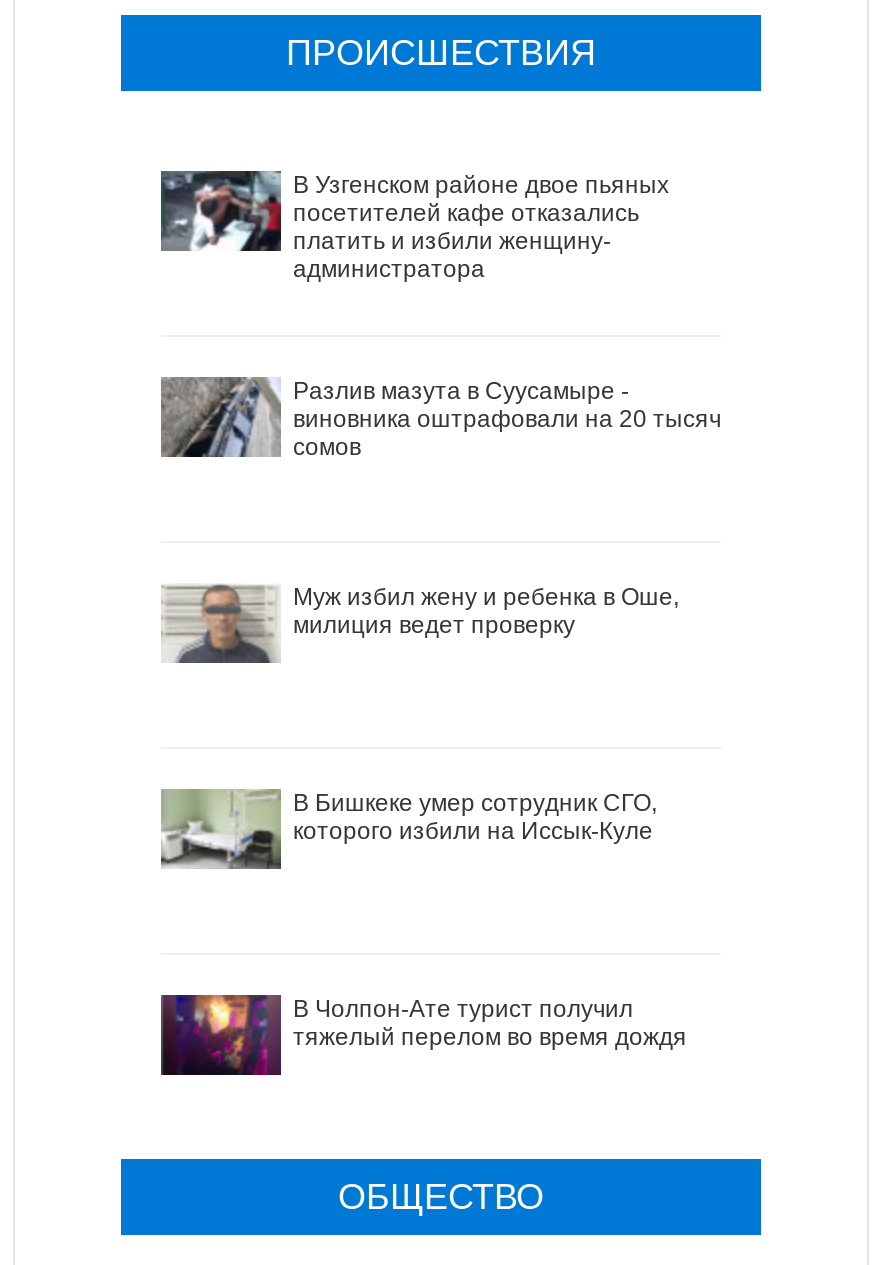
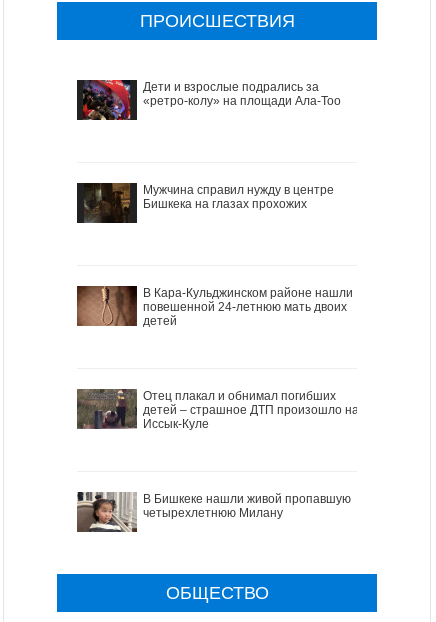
- [image]
- В Узгенском районе двое пьяных
- посетителей кафе отказались
- платить и избили женщину-
- администратора
+ [image]
+ Дети и взрослые подрались за
+ «ретро-колу» на площади Ала-Тоо

- [image]
- Разлив мазута в Суусамыре -
- виновника оштрафовали на 20 тысяч
- сомов
+ [image]
+ Мужчина справил нужду в центре
+ Бишкека на глазах прохожих

- [image]
- Муж избил жену и ребенка в Оше,
- милиция ведет проверку
+ [image]
+ В Кара-Кульджинском районе нашли
+ повешенной 24-летнюю мать двоих
+ детей

- [image]
- В Бишкеке умер сотрудник СГО,
- которого избили на Иссык-Куле
+ [image]
+ Отец плакал и обнимал погибших
+ детей – страшное ДТП произошло на
+ Иссык-Куле

- [image]
- В Чолпон-Ате турист получил
- тяжелый перелом во время дождя
+ [image]
+ В Бишкеке нашли живой пропавшую
+ четырехлетнюю Милану
